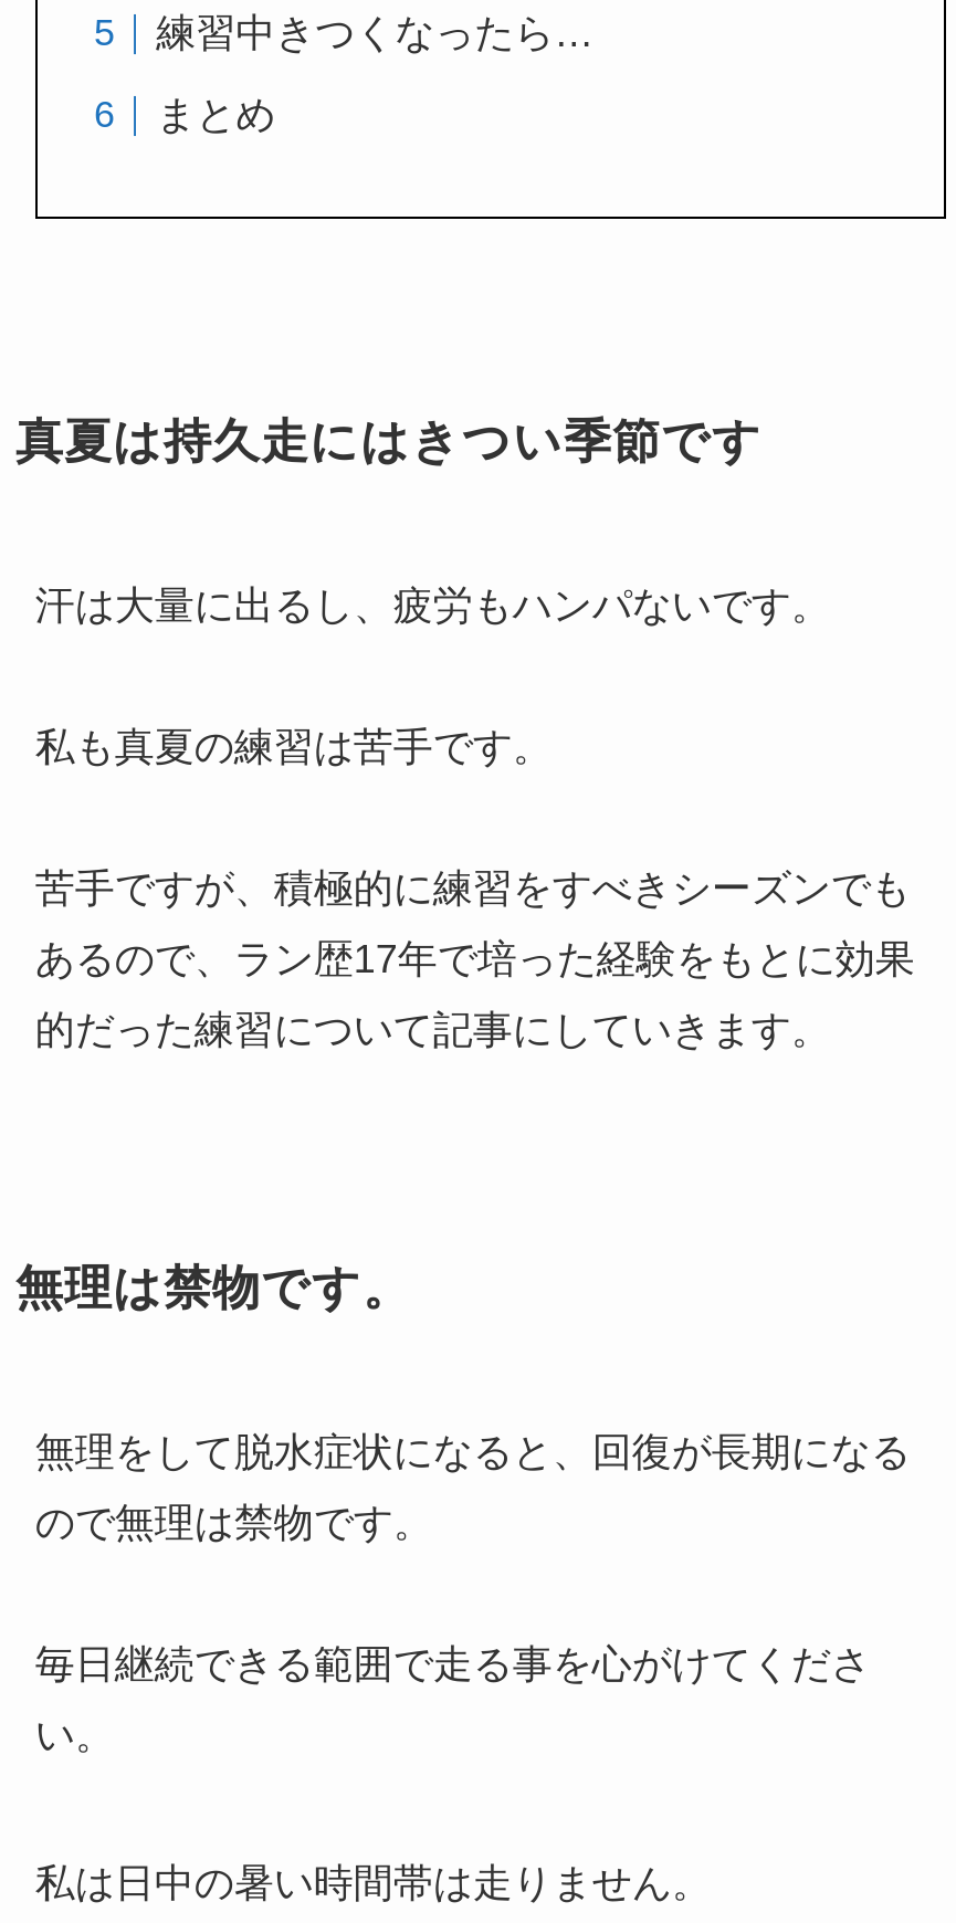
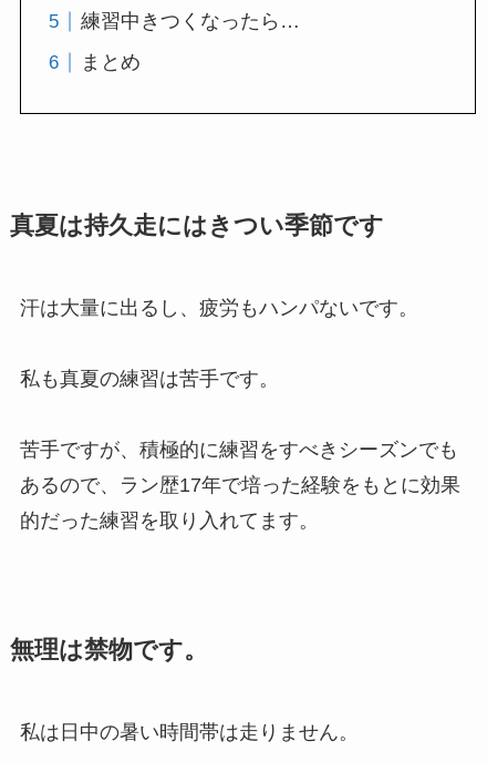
- 的だった練習について記事にしていきます。
+ 的だった練習を取り入れてます。

- 無理をして脱水症状になると、回復が長期になる
- ので無理は禁物です。
- 毎日継続できる範囲で走る事を心がけてくださ
- い。
